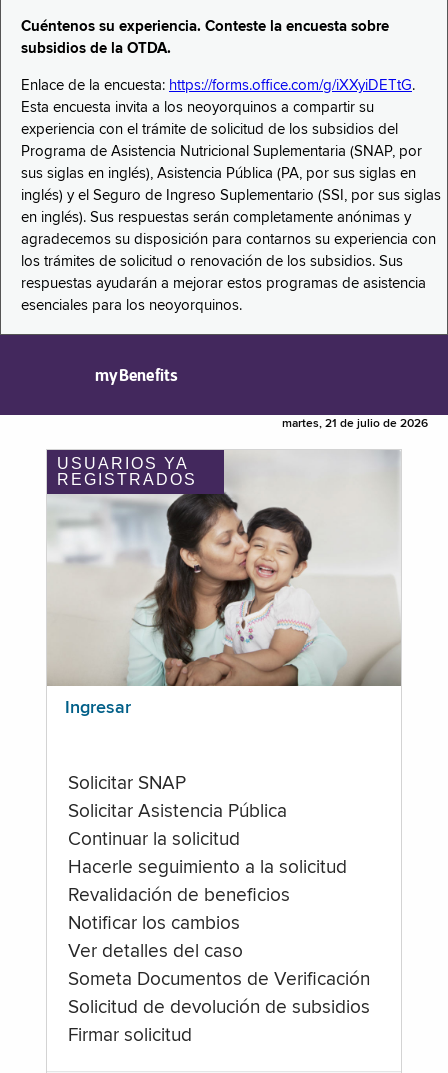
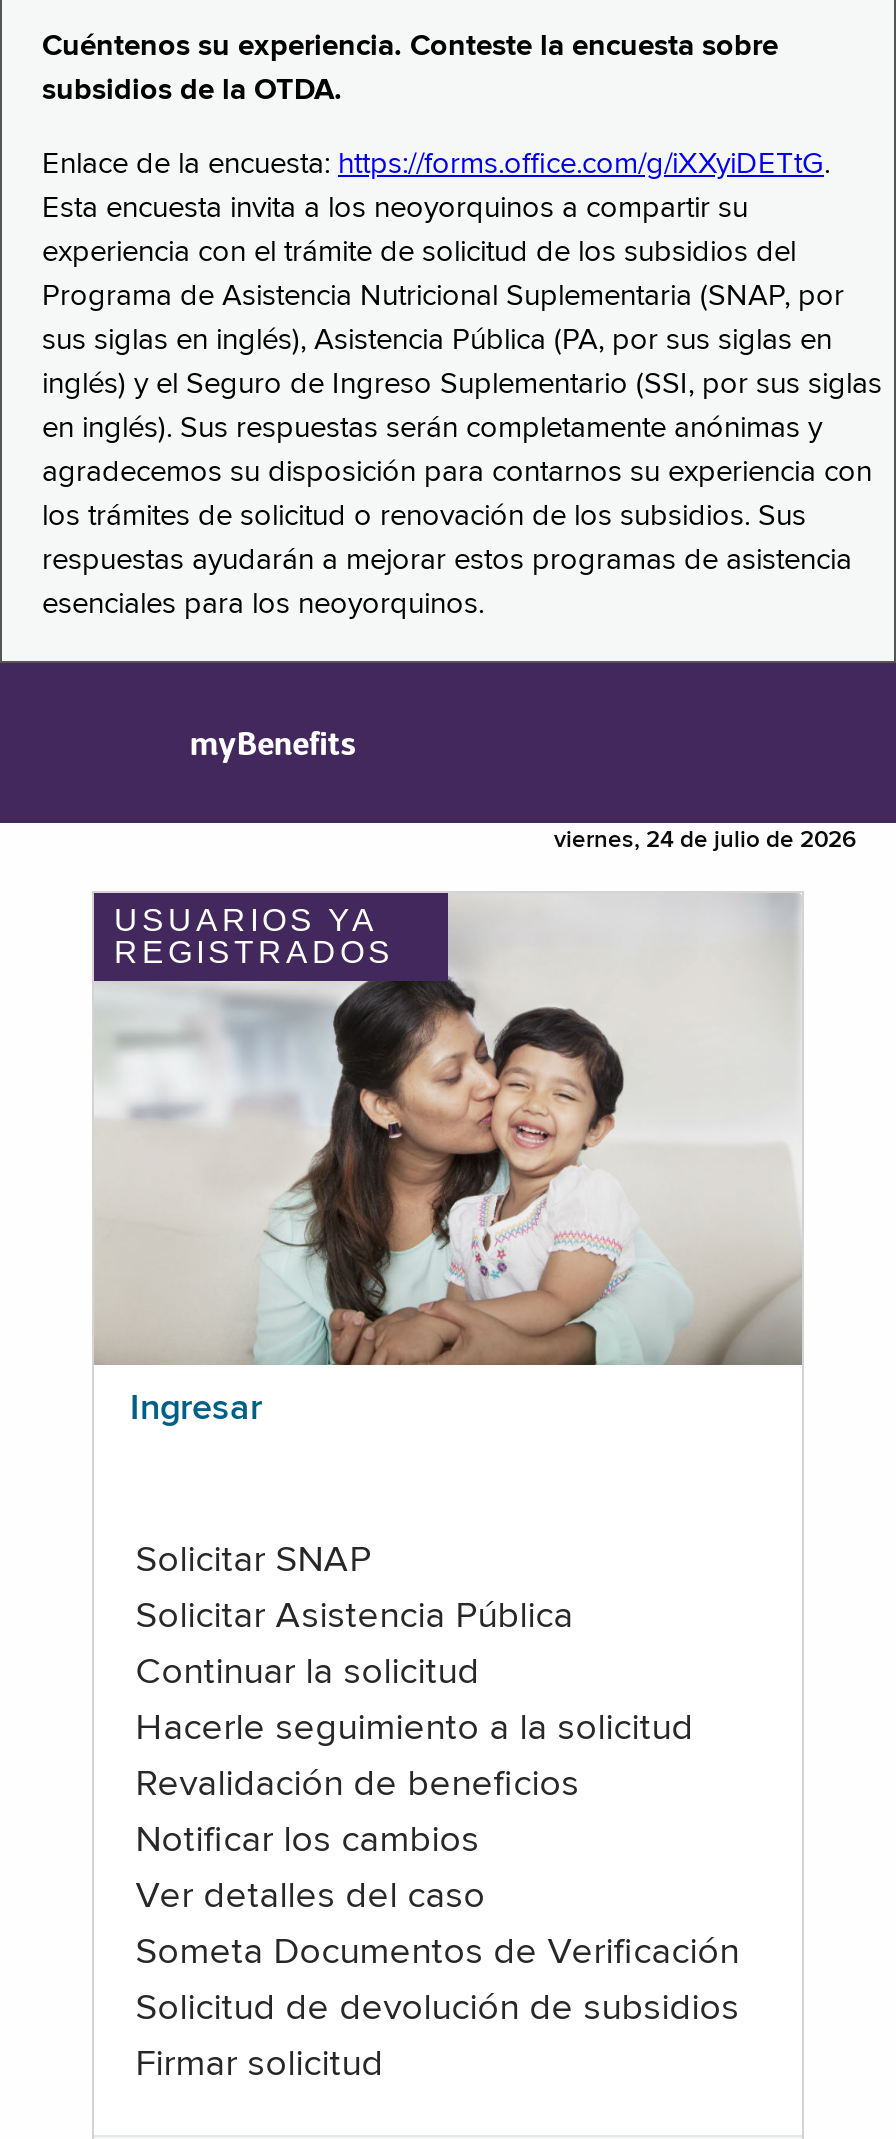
- martes, 21 de julio de 2026
+ viernes, 24 de julio de 2026
